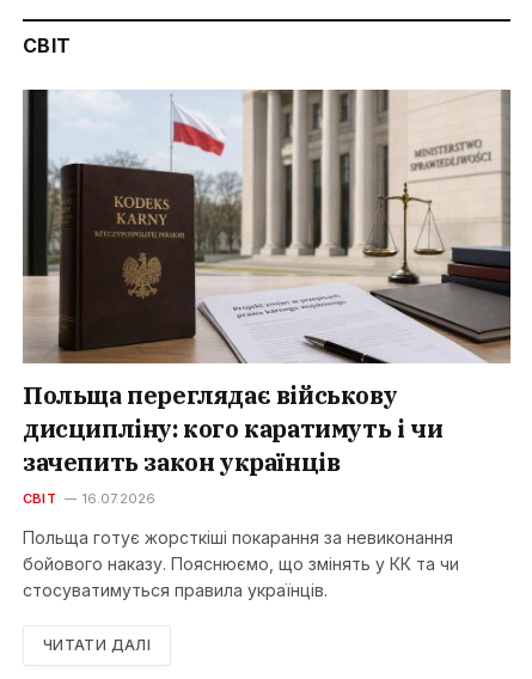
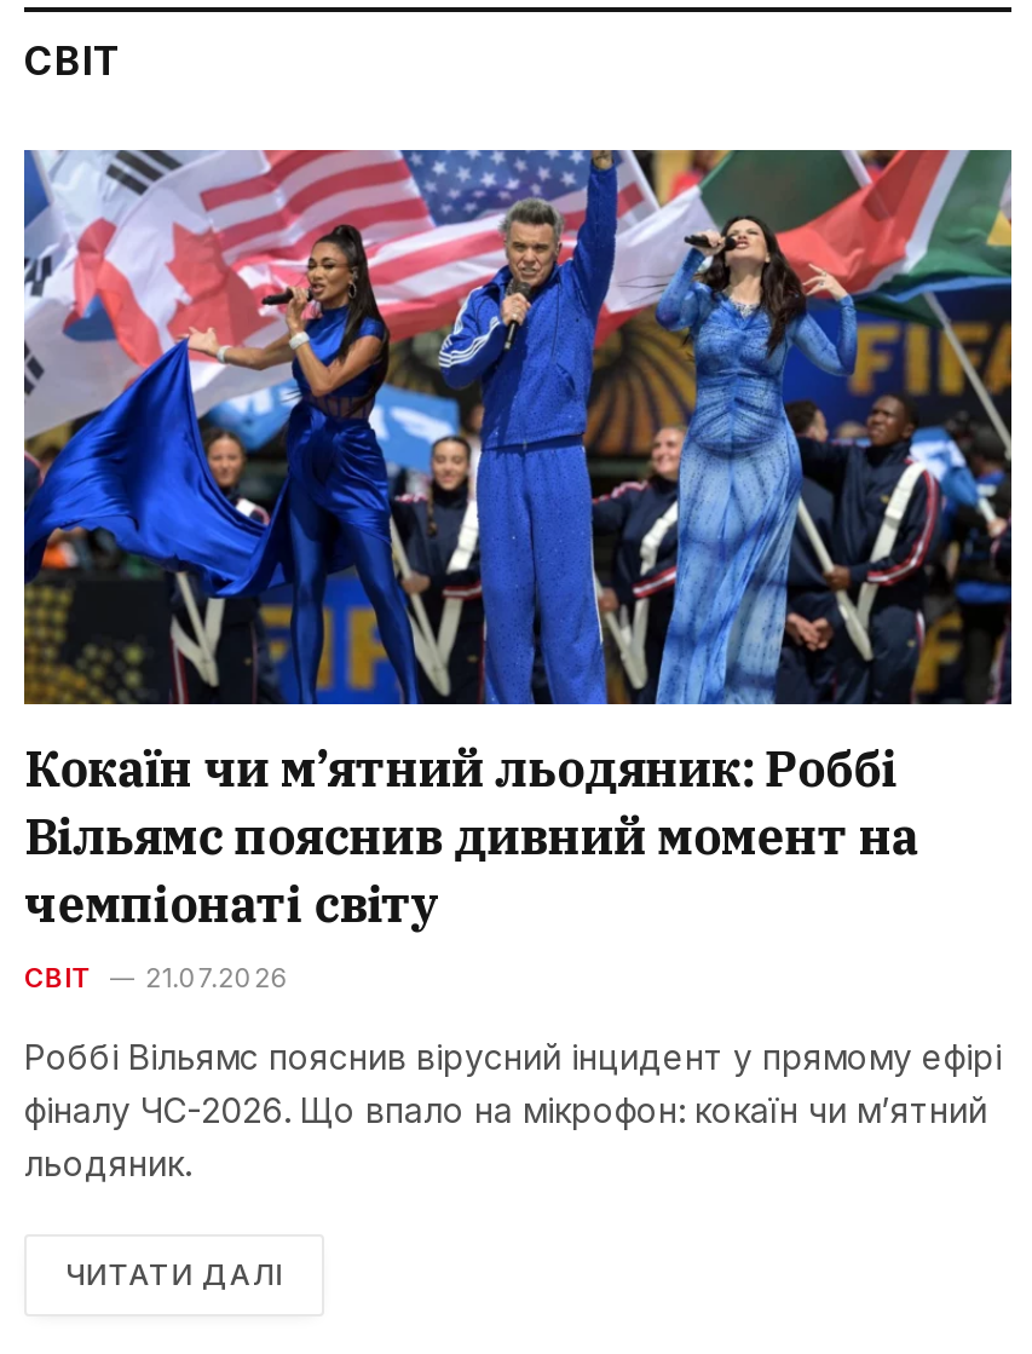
- [image]
- Польща переглядає військову
- дисципліну: кого каратимуть і чи
- зачепить закон українців
+ [image]
+ Кокаїн чи м’ятний льодяник: Роббі
+ Вільямс пояснив дивний момент на
+ чемпіонаті світу

- СВІТ 16.07.2026
+ СВІТ 21.07.2026

- Польща готує жорсткіші покарання за невиконання
- бойового наказу. Пояснюємо, що змінять у КК та чи
- стосуватимуться правила українців.
+ Роббі Вільямс пояснив вірусний інцидент у прямому ефірі
+ фіналу ЧС-2026. Що впало на мікрофон: кокаїн чи м’ятний
+ льодяник.
